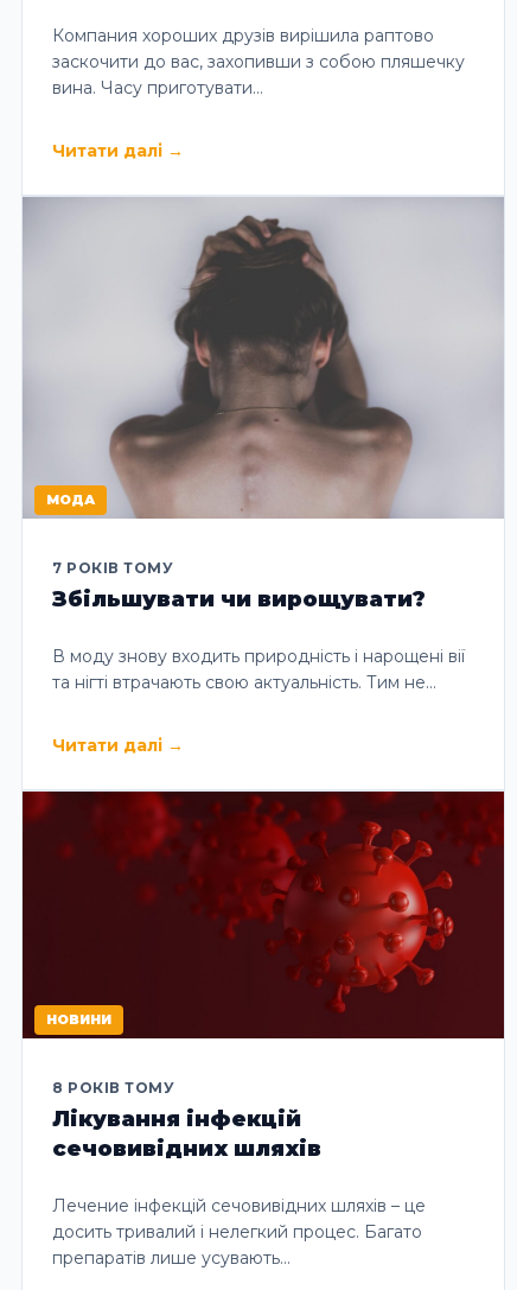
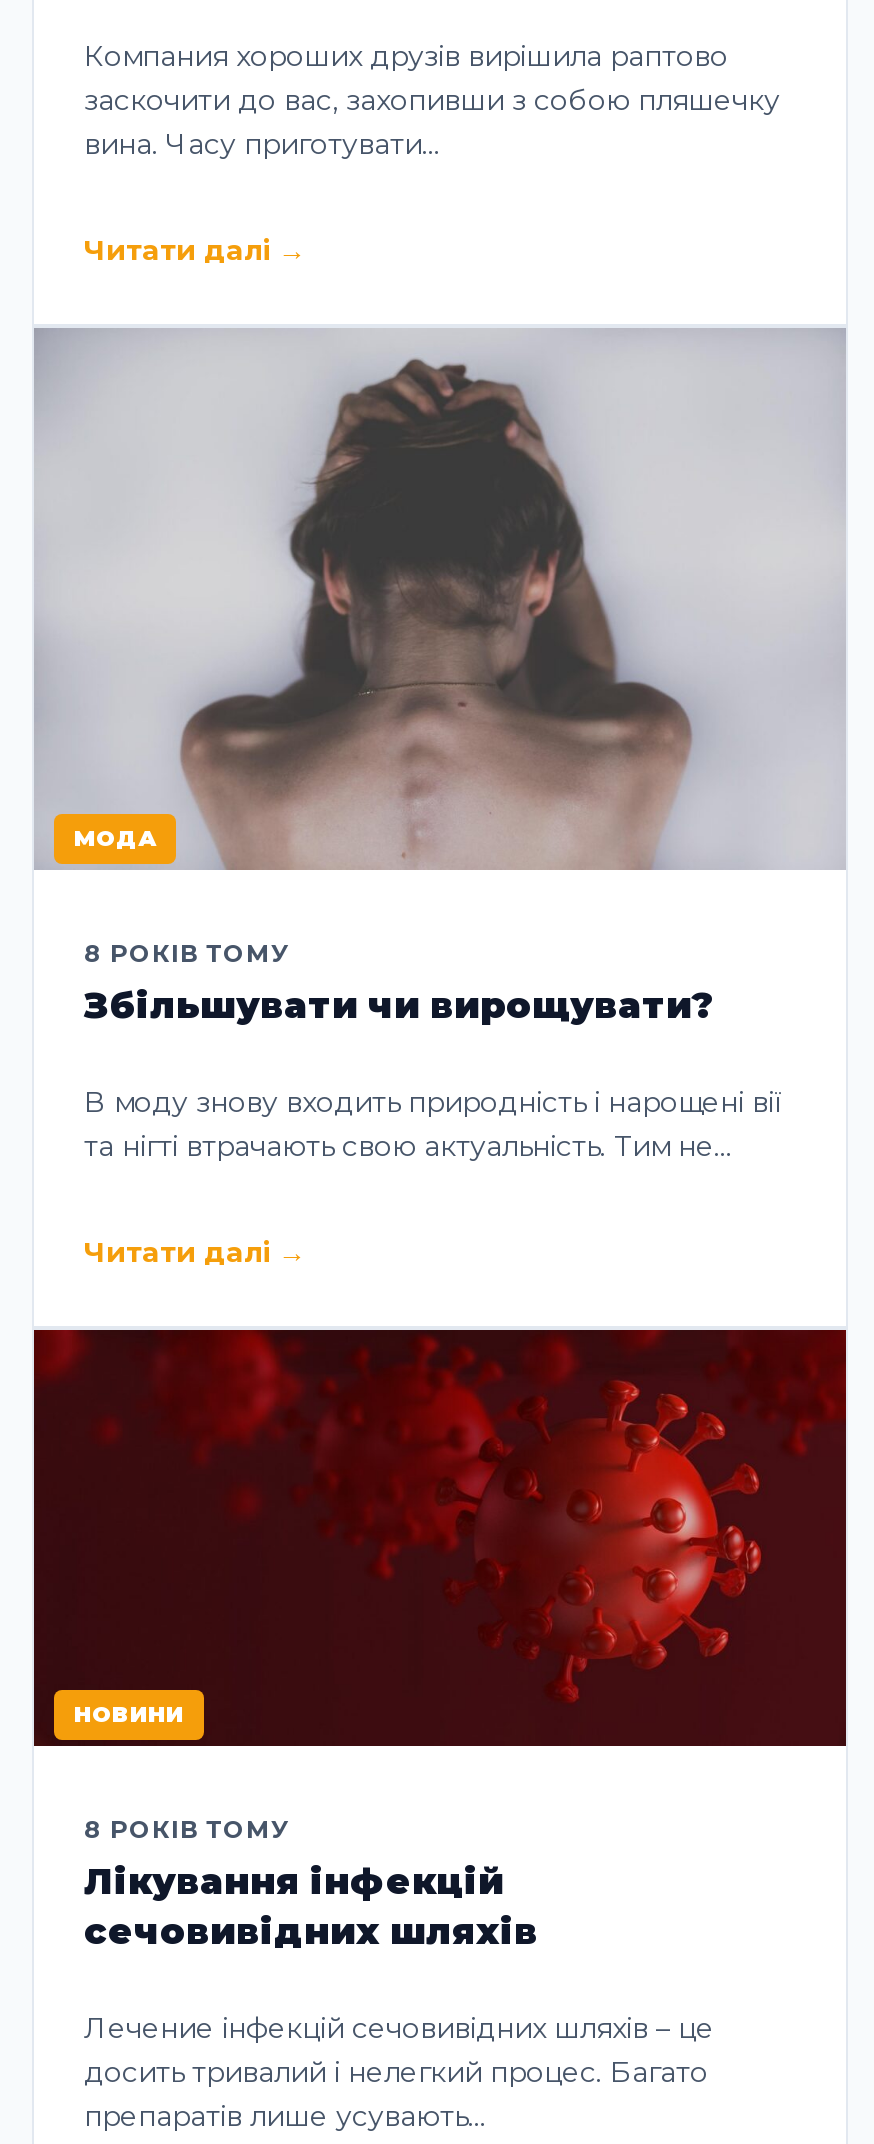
- 7 РОКІВ ТОМУ
+ 8 РОКІВ ТОМУ
